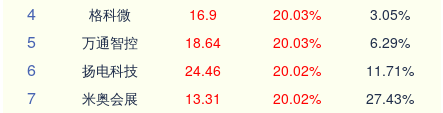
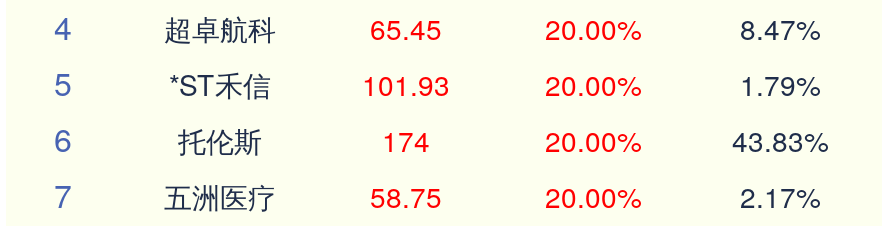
- 格科微
- 16.9
- 20.03%
- 3.05%
+ 超卓航科
+ 65.45
+ 20.00%
+ 8.47%

- 万通智控
- 18.64
- 20.03%
- 6.29%
+ *ST禾信
+ 101.93
+ 20.00%
+ 1.79%

- 扬电科技
- 24.46
- 20.02%
- 11.71%
+ 托伦斯
+ 174
+ 20.00%
+ 43.83%

- 米奥会展
- 13.31
- 20.02%
- 27.43%
+ 五洲医疗
+ 58.75
+ 20.00%
+ 2.17%
